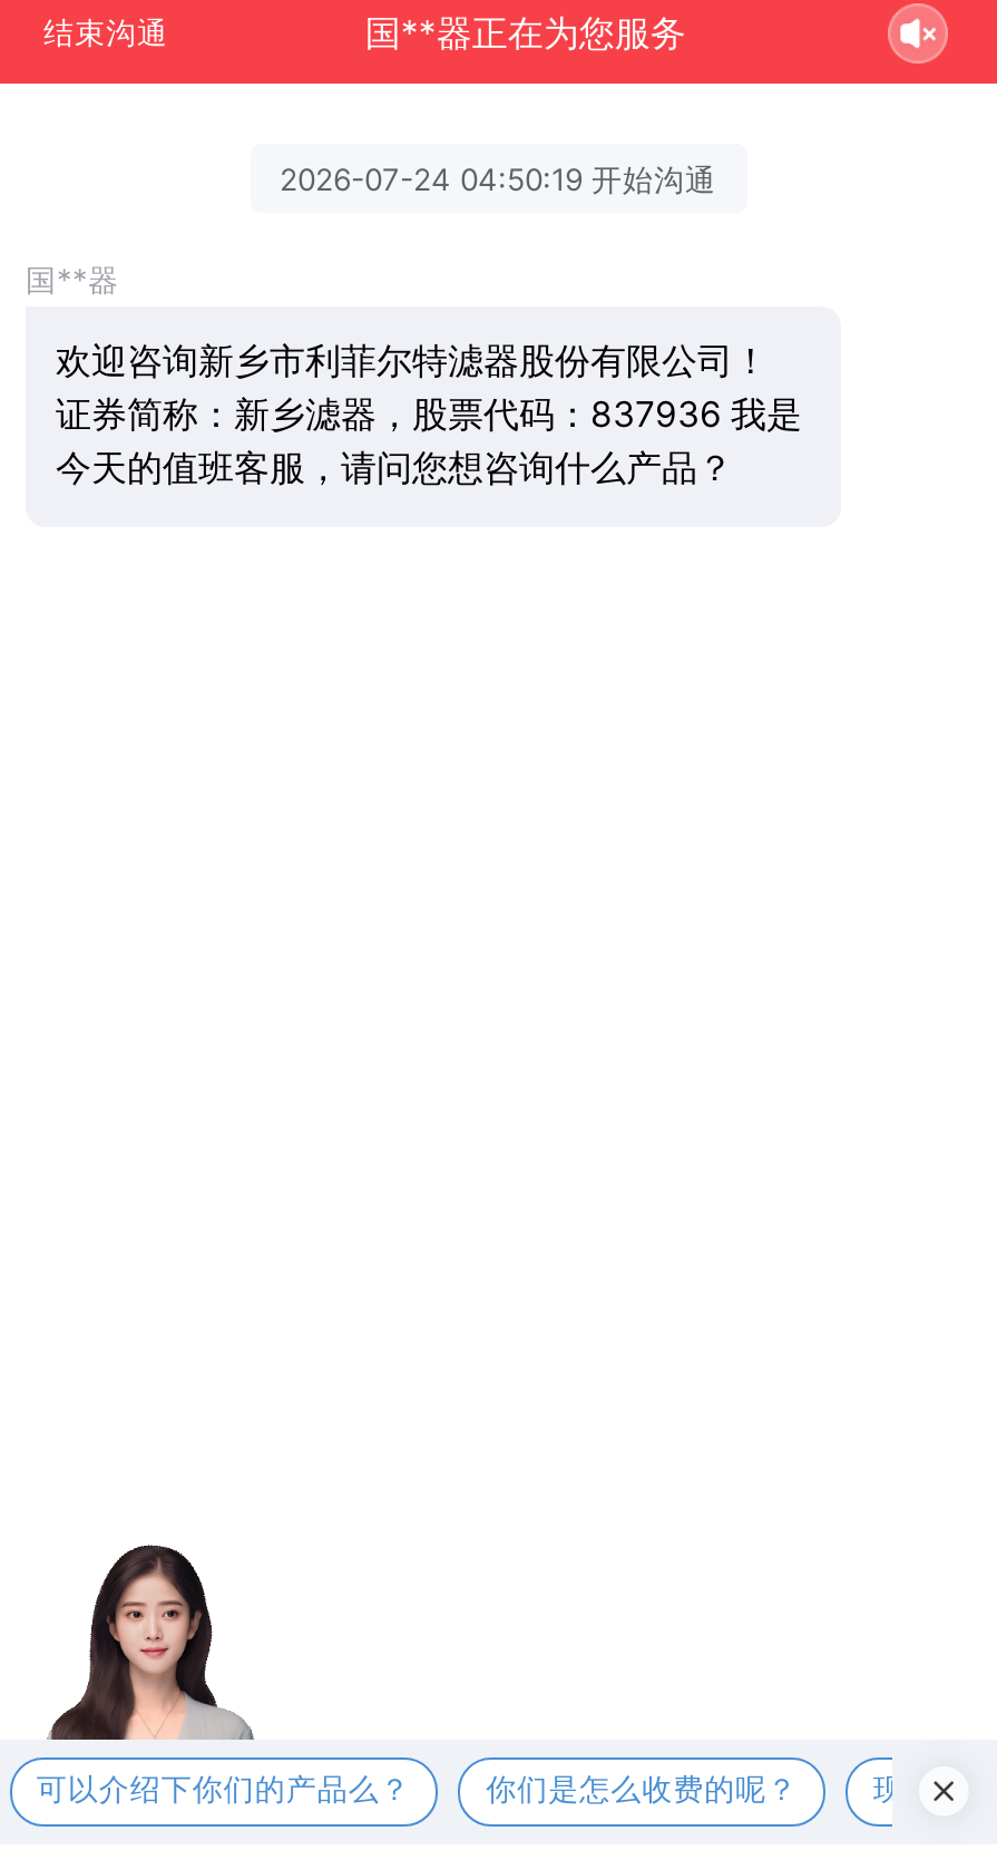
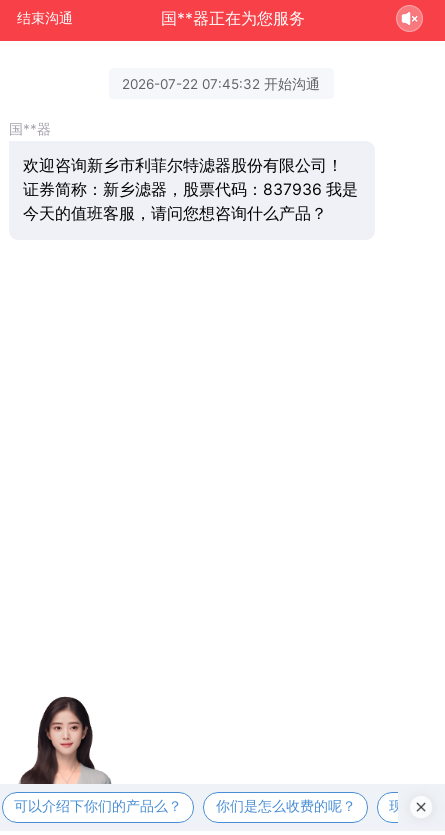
- 2026-07-24 04:50:19 开始沟通
+ 2026-07-22 07:45:32 开始沟通
